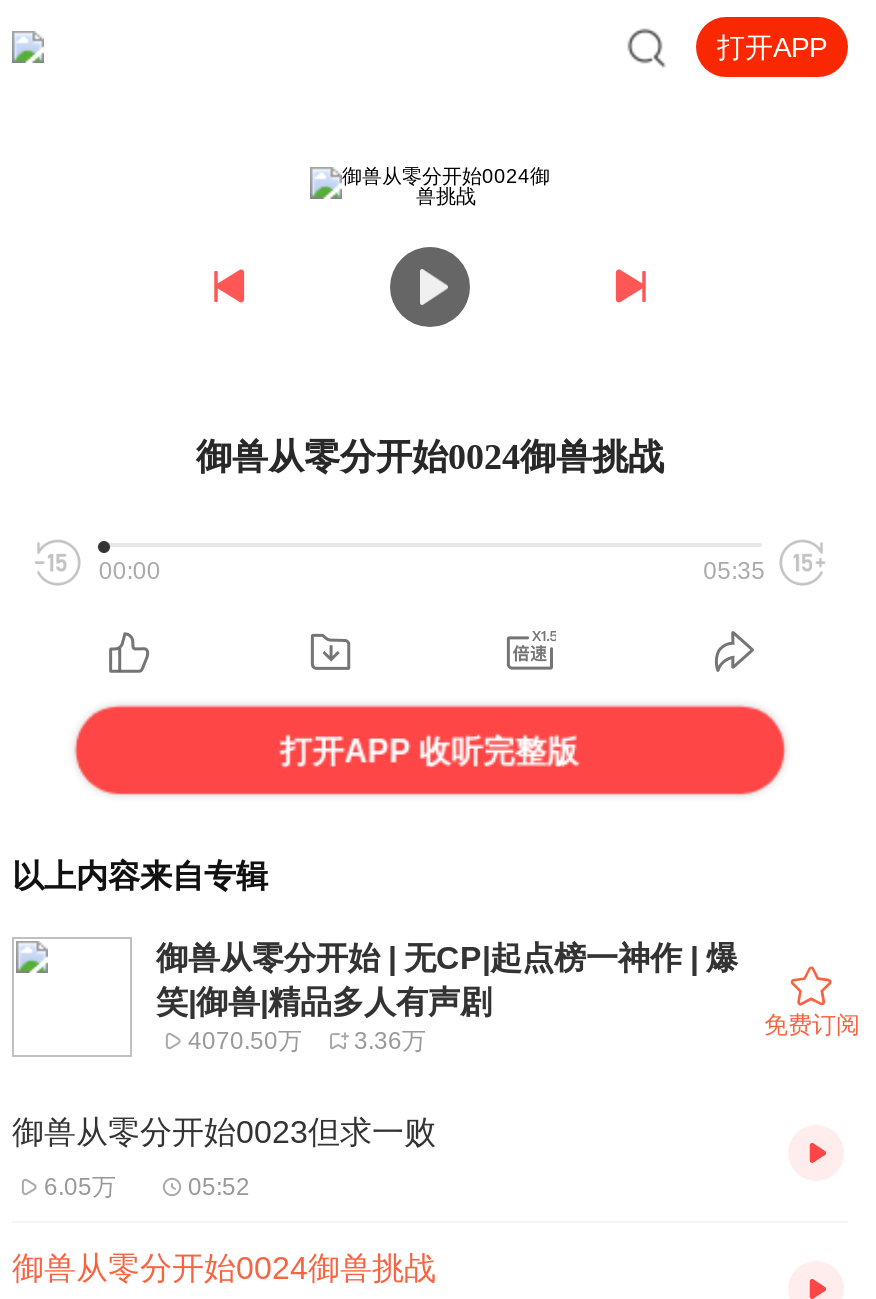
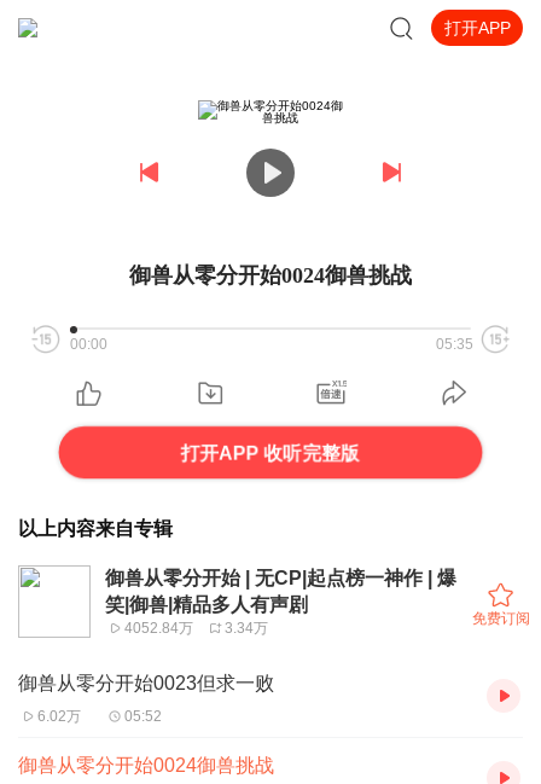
- 4070.50万
+ 4052.84万

- 3.36万
+ 3.34万

- 6.05万
+ 6.02万
